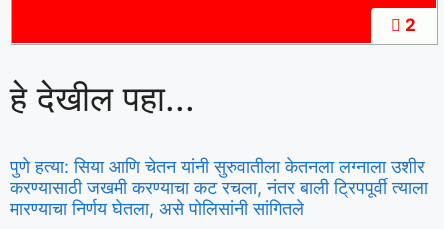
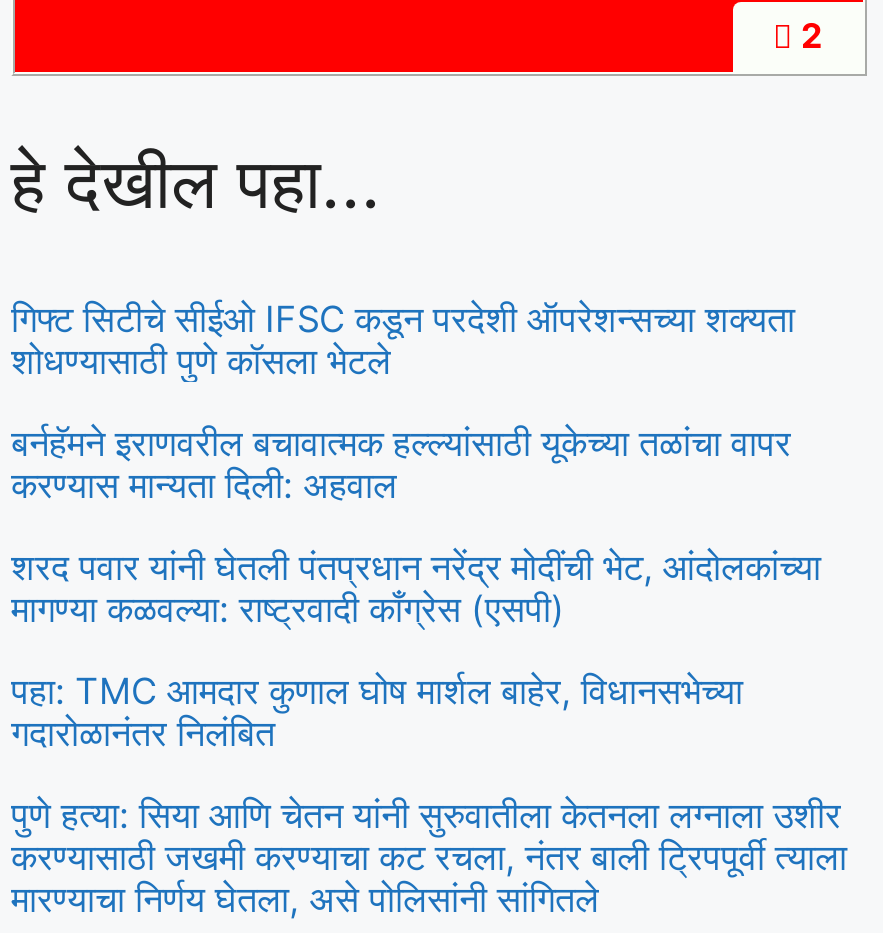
+ गिफ्ट सिटीचे सीईओ IFSC कडून परदेशी ऑपरेशन्सच्या शक्यता
+ शोधण्यासाठी पुणे कॉसला भेटले
+ बर्नहॅमने इराणवरील बचावात्मक हल्ल्यांसाठी यूकेच्या तळांचा वापर
+ करण्यास मान्यता दिली: अहवाल
+ शरद पवार यांनी घेतली पंतप्रधान नरेंद्र मोदींची भेट, आंदोलकांच्या
+ मागण्या कळवल्या: राष्ट्रवादी काँग्रेस (एसपी)
+ पहा: TMC आमदार कुणाल घोष मार्शल बाहेर, विधानसभेच्या
+ गदारोळानंतर निलंबित
